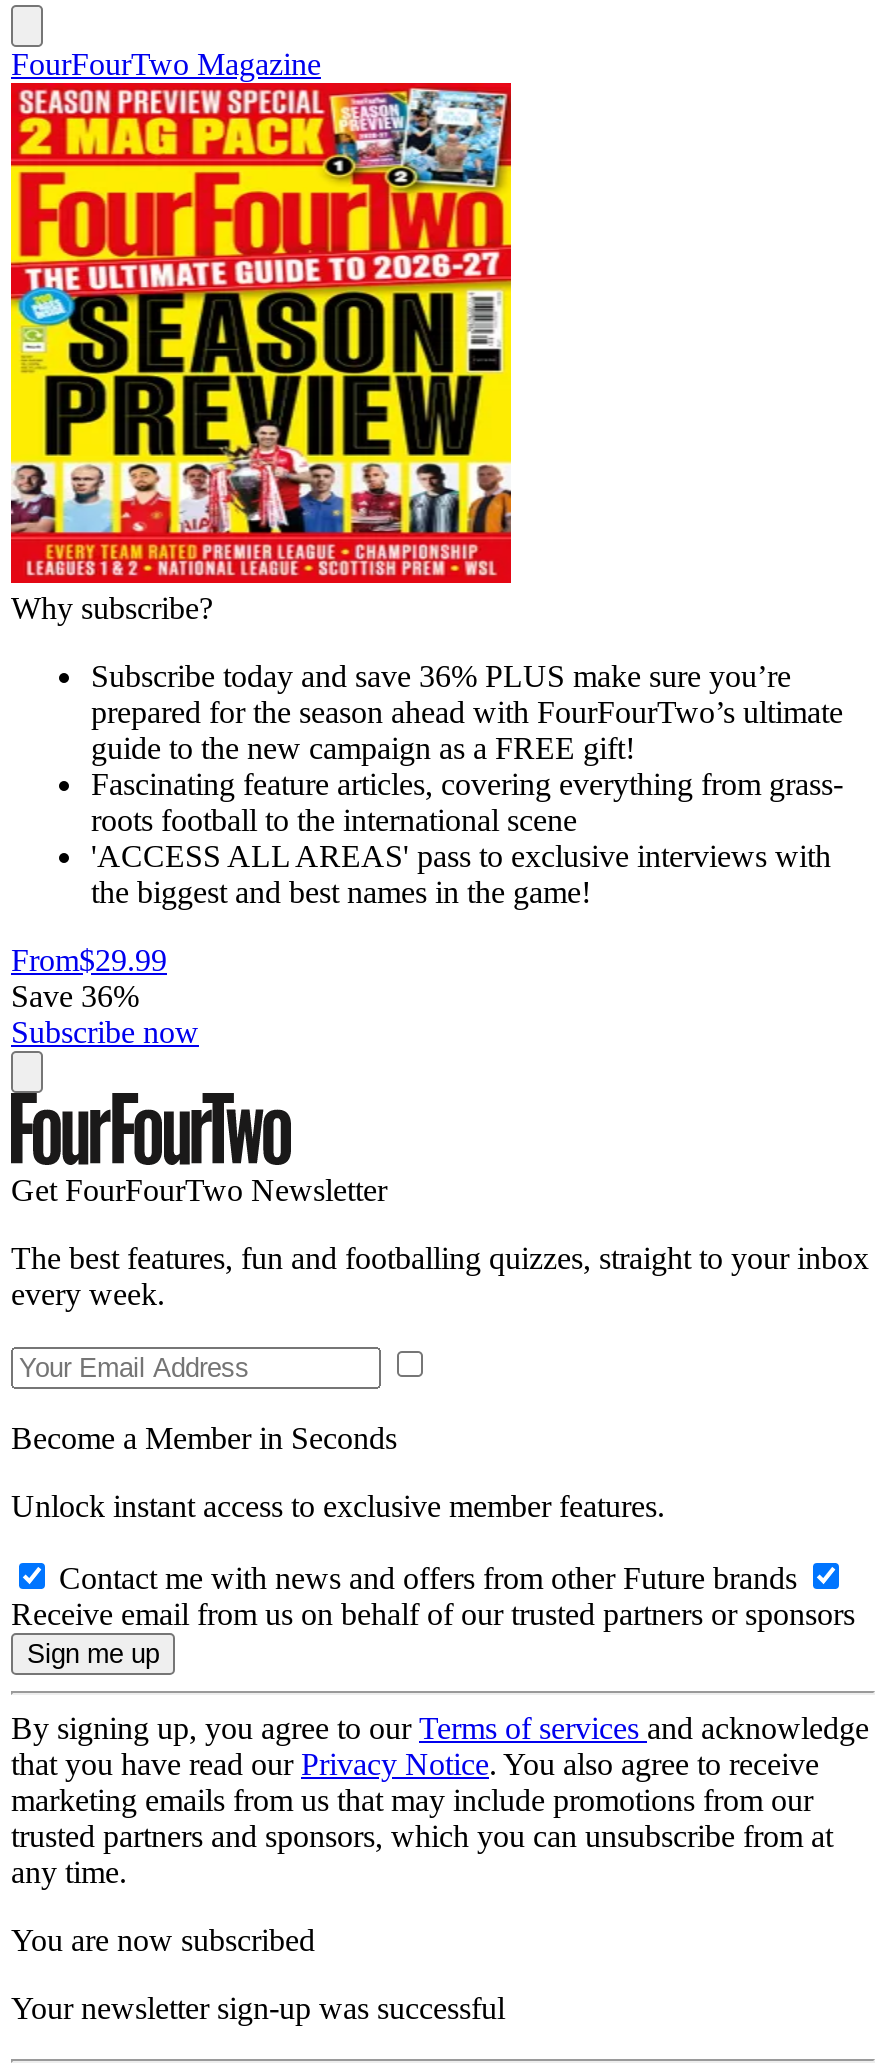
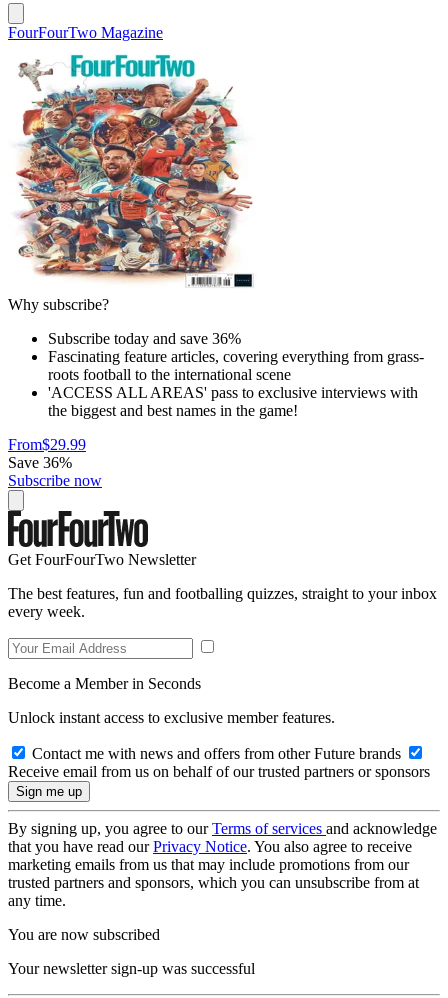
- [image]
- Subscribe today and save 36% PLUS make sure you’re
- prepared for the season ahead with FourFourTwo’s ultimate
- guide to the new campaign as a FREE gift!
+ [image]
+ Subscribe today and save 36%
